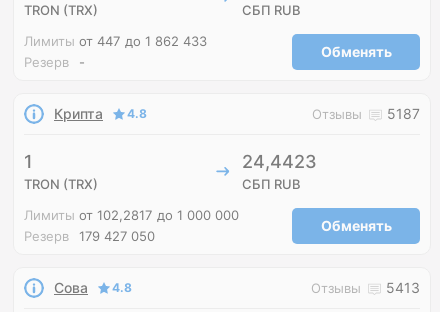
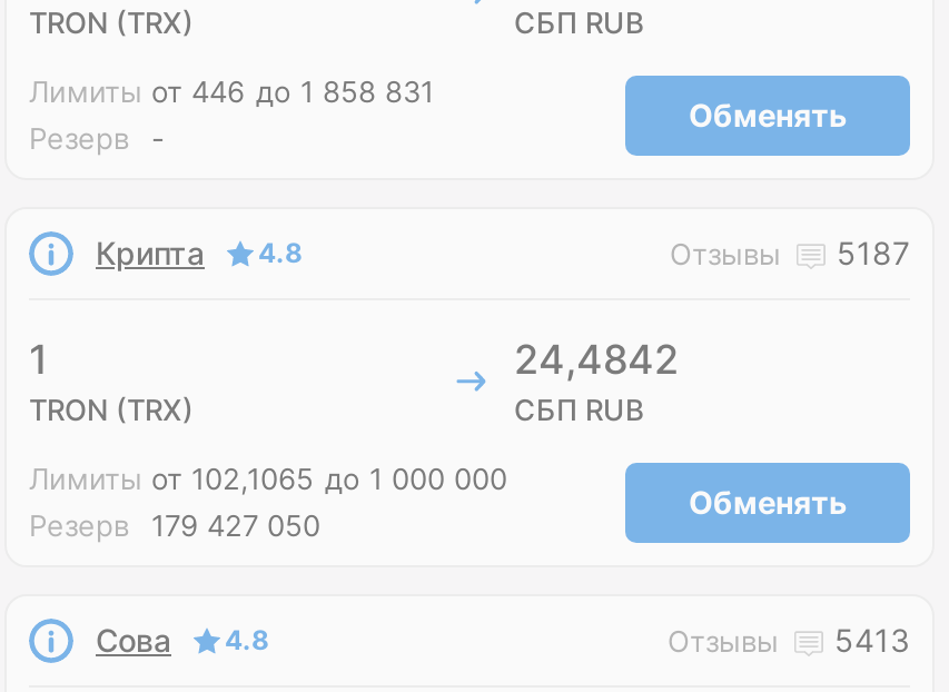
- Лимиты от 447 до 1 862 433
+ Лимиты от 446 до 1 858 831

- 24,4423
+ 24,4842

- Лимиты от 102,2817 до 1 000 000
+ Лимиты от 102,1065 до 1 000 000
